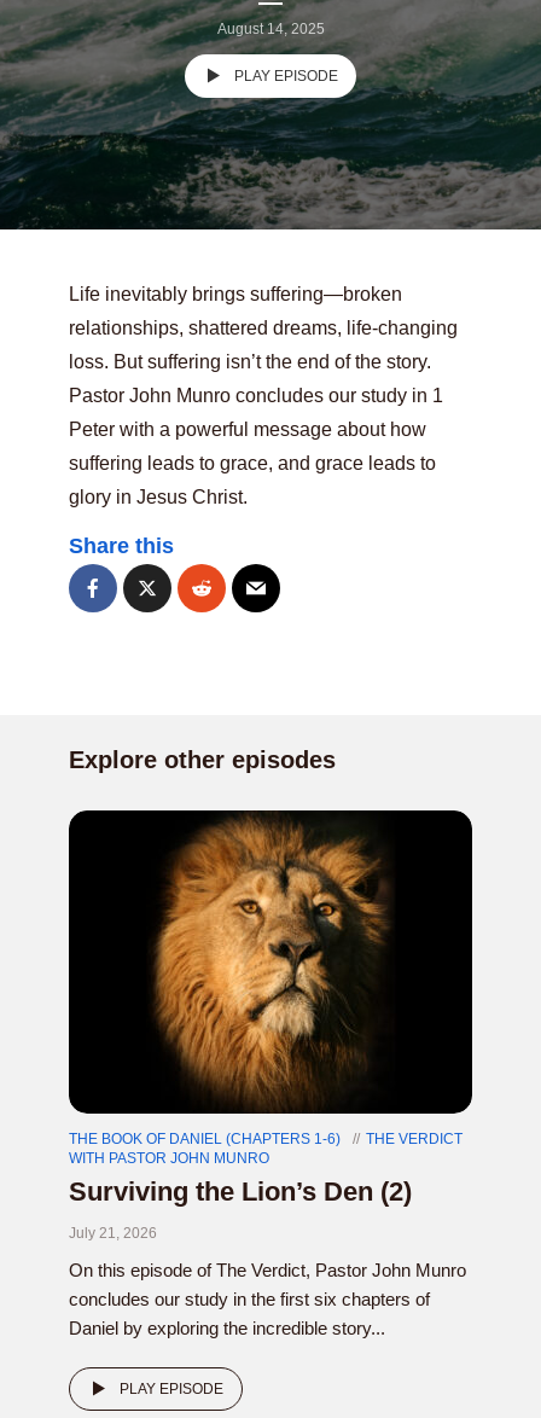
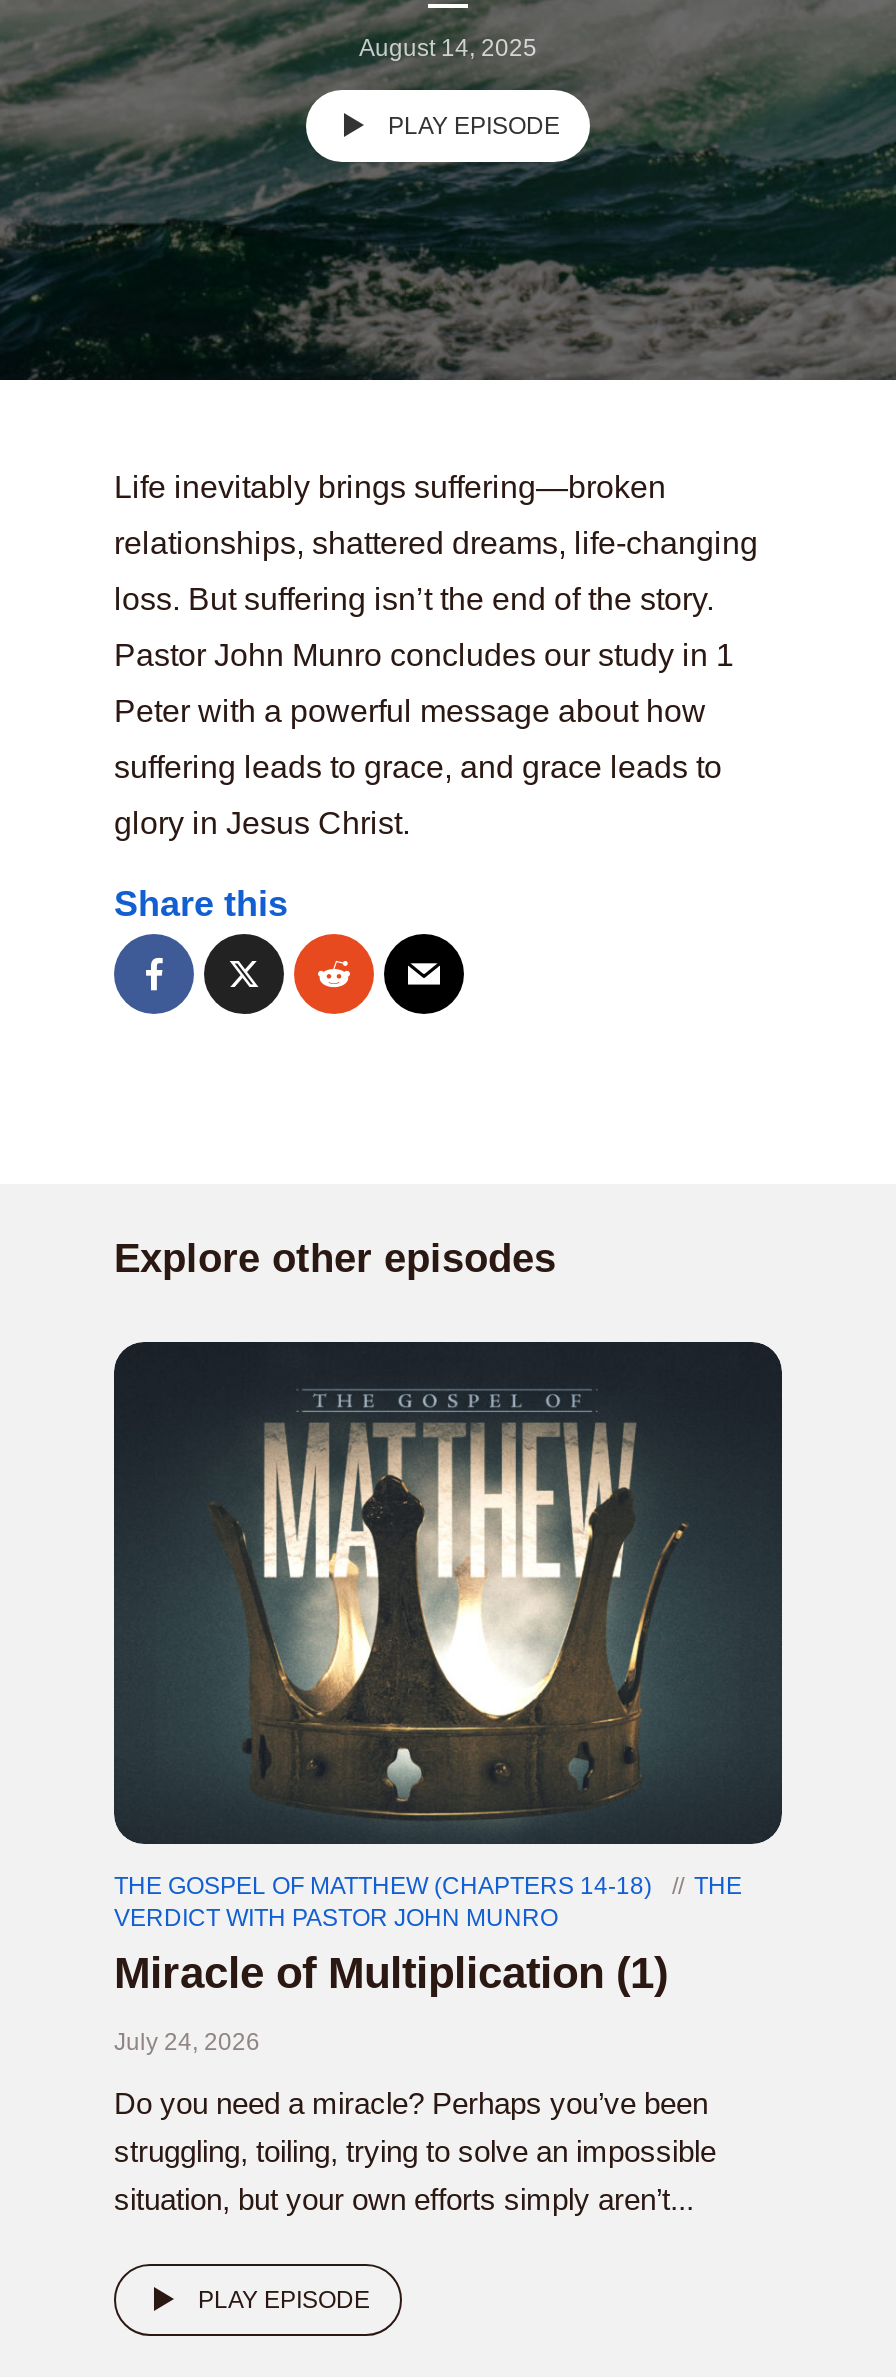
- [image]
- THE BOOK OF DANIEL (CHAPTERS 1-6)
- THE VERDICT
- WITH PASTOR JOHN MUNRO
- Surviving the Lion’s Den (2)
+ [image]
+ THE GOSPEL OF MATTHEW (CHAPTERS 14-18)
+ THE
+ VERDICT WITH PASTOR JOHN MUNRO
+ Miracle of Multiplication (1)

- July 21, 2026
+ July 24, 2026

- On this episode of The Verdict, Pastor John Munro
- concludes our study in the first six chapters of
- Daniel by exploring the incredible story...
+ Do you need a miracle? Perhaps you’ve been
+ struggling, toiling, trying to solve an impossible
+ situation, but your own efforts simply aren’t...
